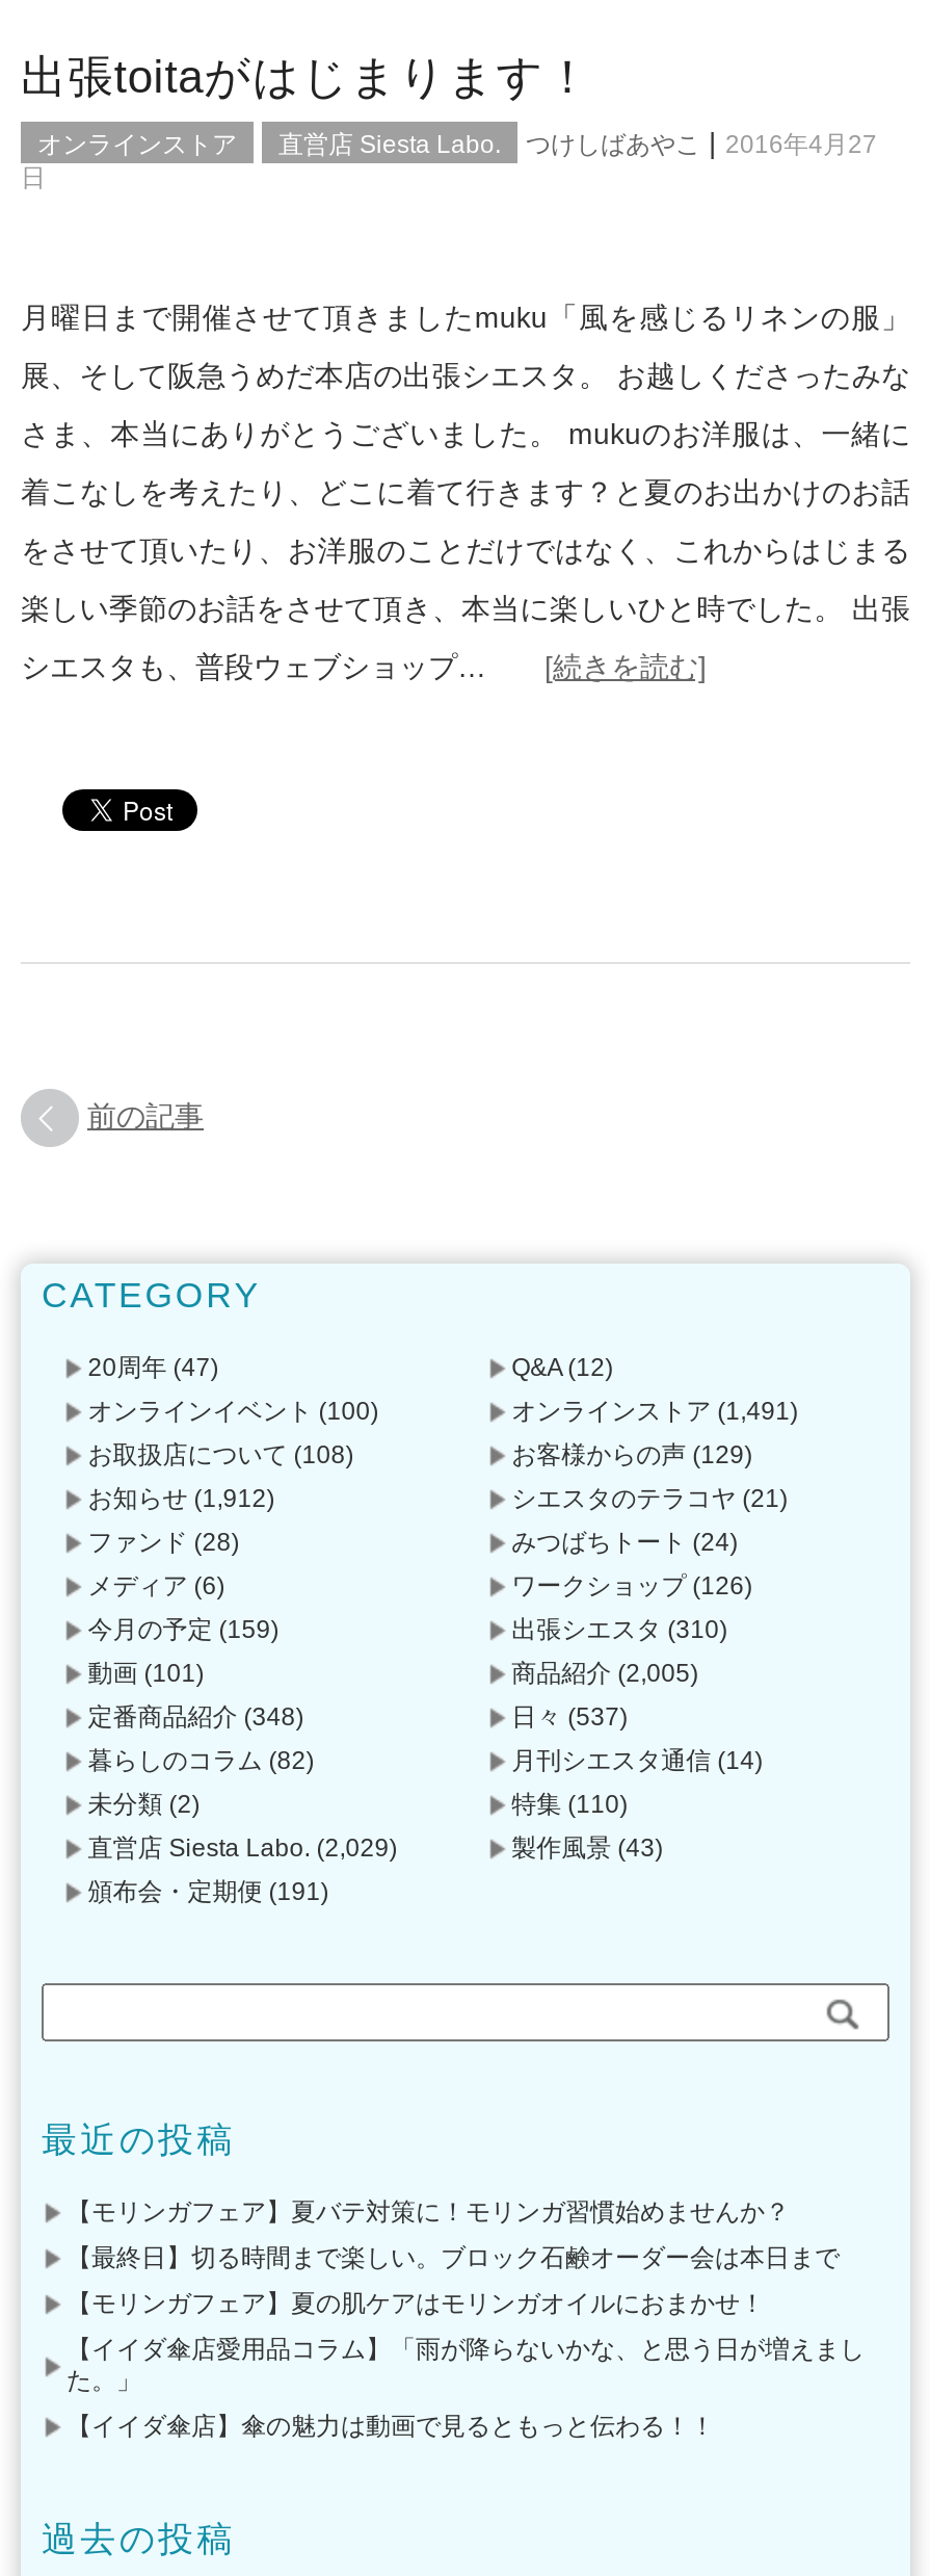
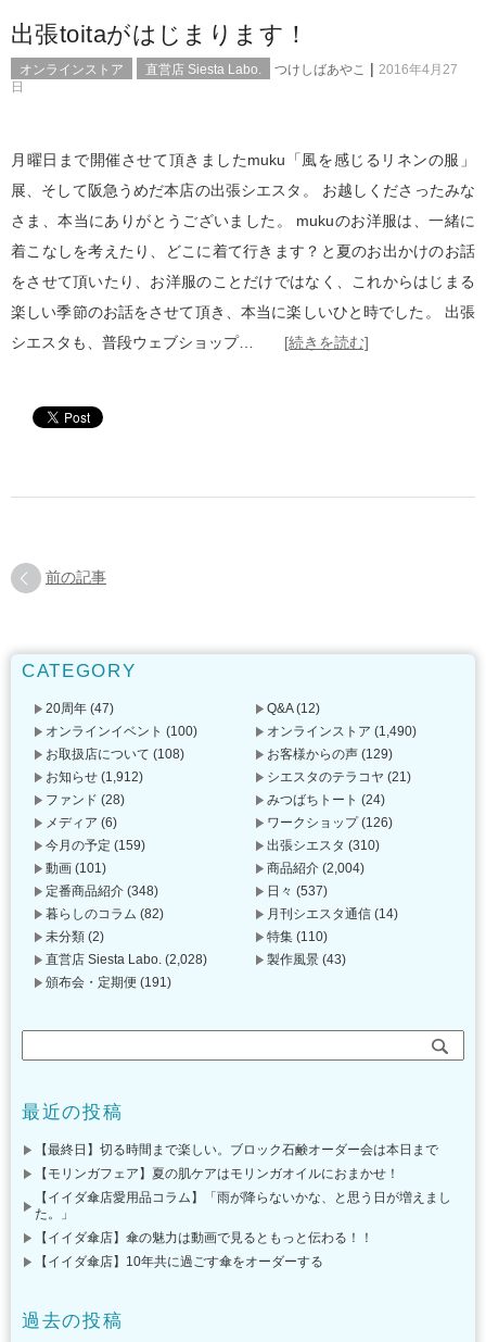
- オンラインストア(1,491)
+ オンラインストア(1,490)

- 商品紹介(2,005)
+ 商品紹介(2,004)

- 直営店 Siesta Labo. (2,029)
+ 直営店 Siesta Labo. (2,028)

- 【モリンガフェア】夏バテ対策に！モリンガ習慣始めませんか？

moved up: 【最終日】切る時間まで楽しい。ブロック石鹸オーダー会は本日まで | 【モリンガフェア】夏の肌ケアはモリンガオイルにおまかせ！ | 【イイダ傘店愛用品コラム】「雨が降らないかな、と思う日が増えまし | た。」 | 【イイダ傘店】傘の魅力は動画で見るともっと伝わる！！

+ 【イイダ傘店】10年共に過ごす傘をオーダーする
